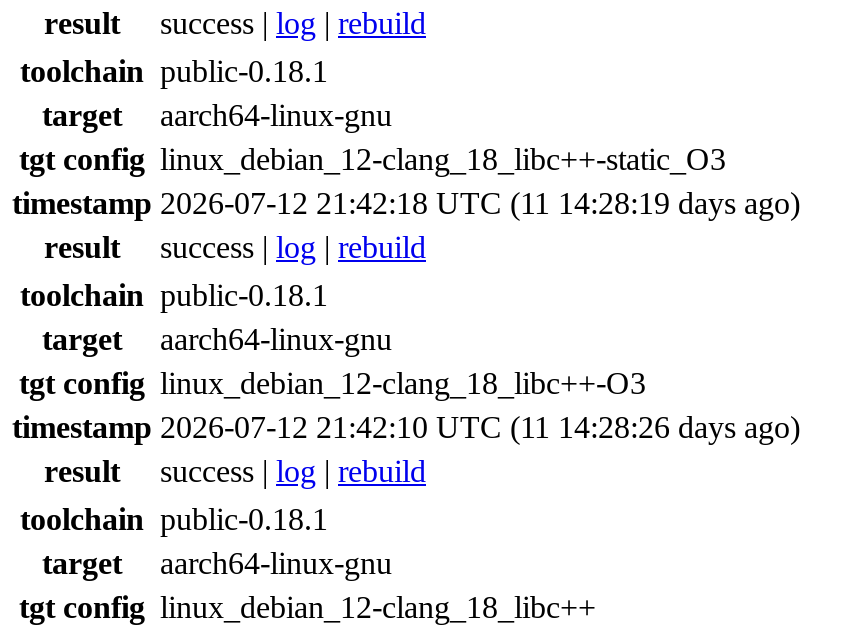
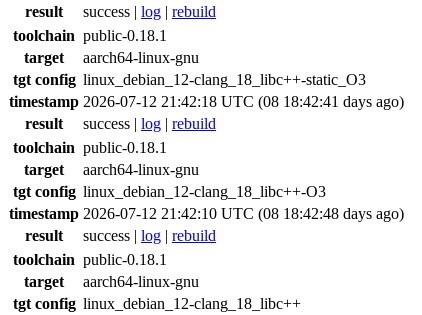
- timestamp 2026-07-12 21:42:18 UTC (11 14:28:19 days ago)
+ timestamp 2026-07-12 21:42:18 UTC (08 18:42:41 days ago)

- timestamp 2026-07-12 21:42:10 UTC (11 14:28:26 days ago)
+ timestamp 2026-07-12 21:42:10 UTC (08 18:42:48 days ago)
